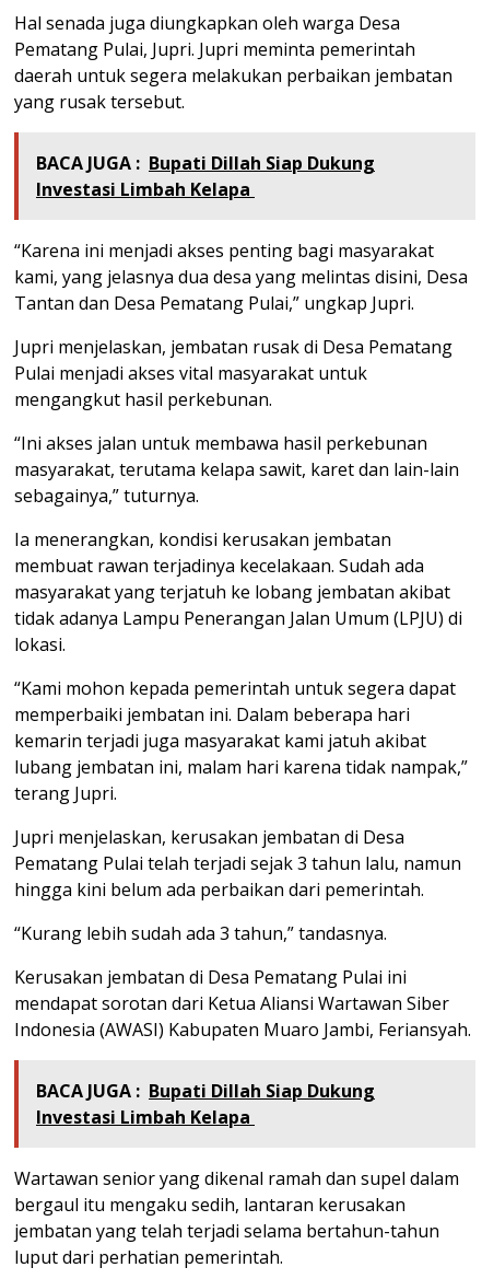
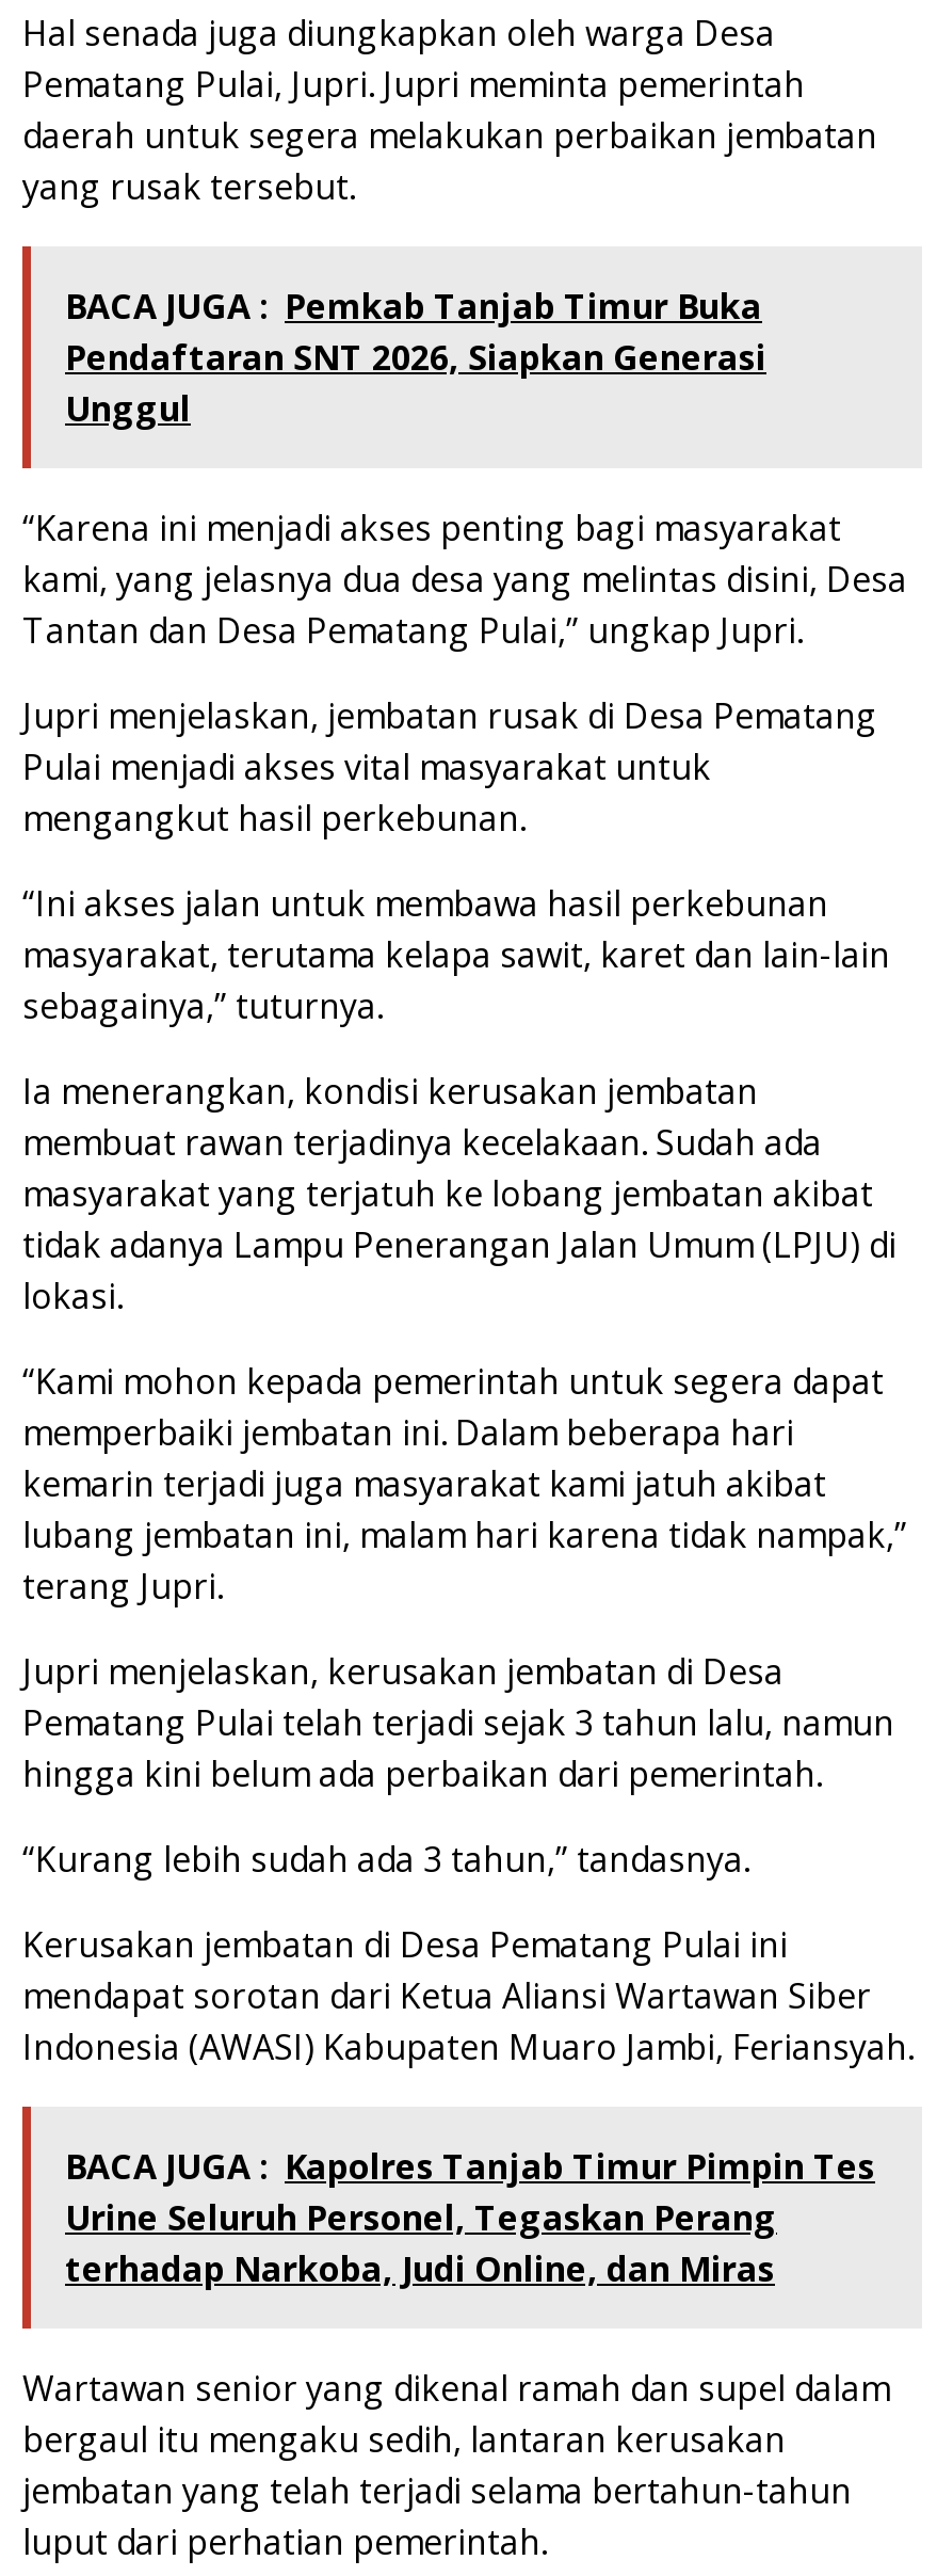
- BACA JUGA : Bupati Dillah Siap Dukung
- Investasi Limbah Kelapa
+ BACA JUGA : Pemkab Tanjab Timur Buka
+ Pendaftaran SNT 2026, Siapkan Generasi
+ Unggul

- BACA JUGA : Bupati Dillah Siap Dukung
- Investasi Limbah Kelapa
+ BACA JUGA : Kapolres Tanjab Timur Pimpin Tes
+ Urine Seluruh Personel, Tegaskan Perang
+ terhadap Narkoba, Judi Online, dan Miras
